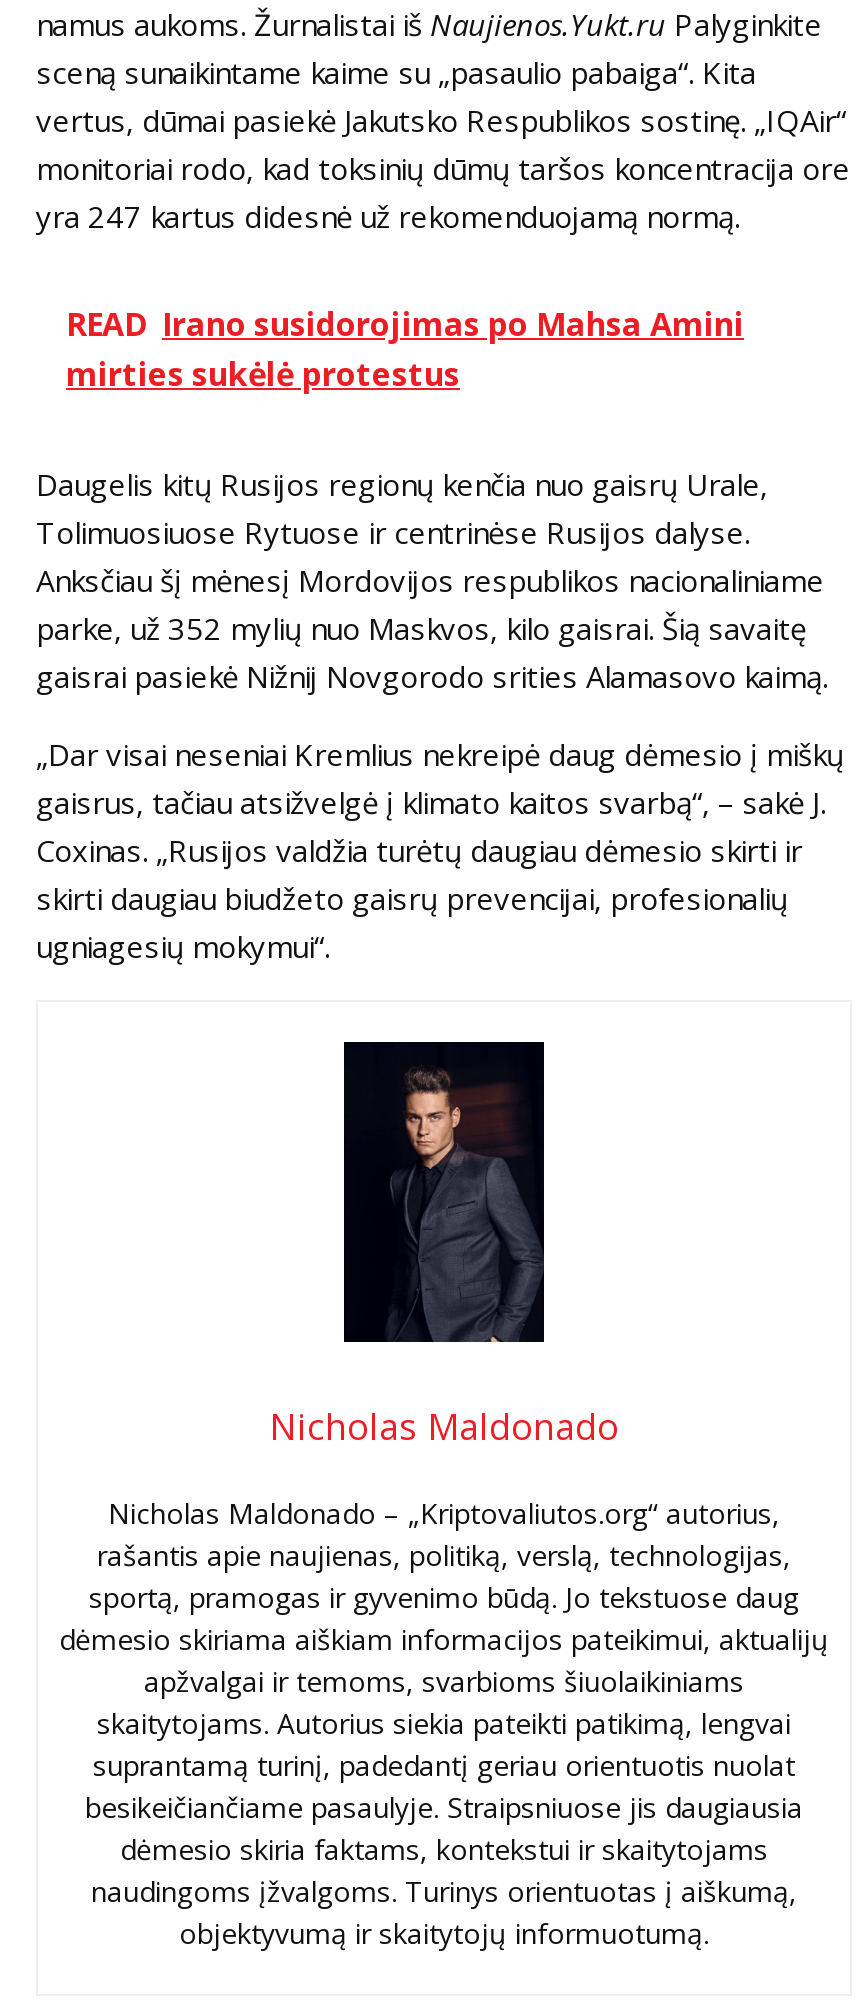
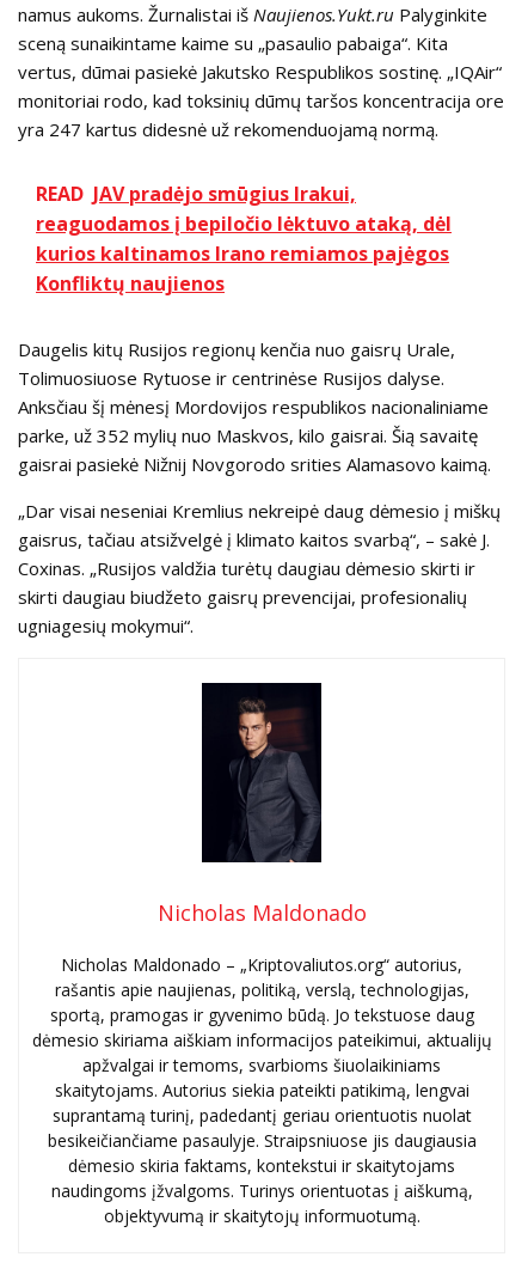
- READ Irano susidorojimas po Mahsa Amini
- mirties sukėlė protestus
+ READ JAV pradėjo smūgius Irakui,
+ reaguodamos į bepiločio lėktuvo ataką, dėl
+ kurios kaltinamos Irano remiamos pajėgos
+ Konfliktų naujienos
